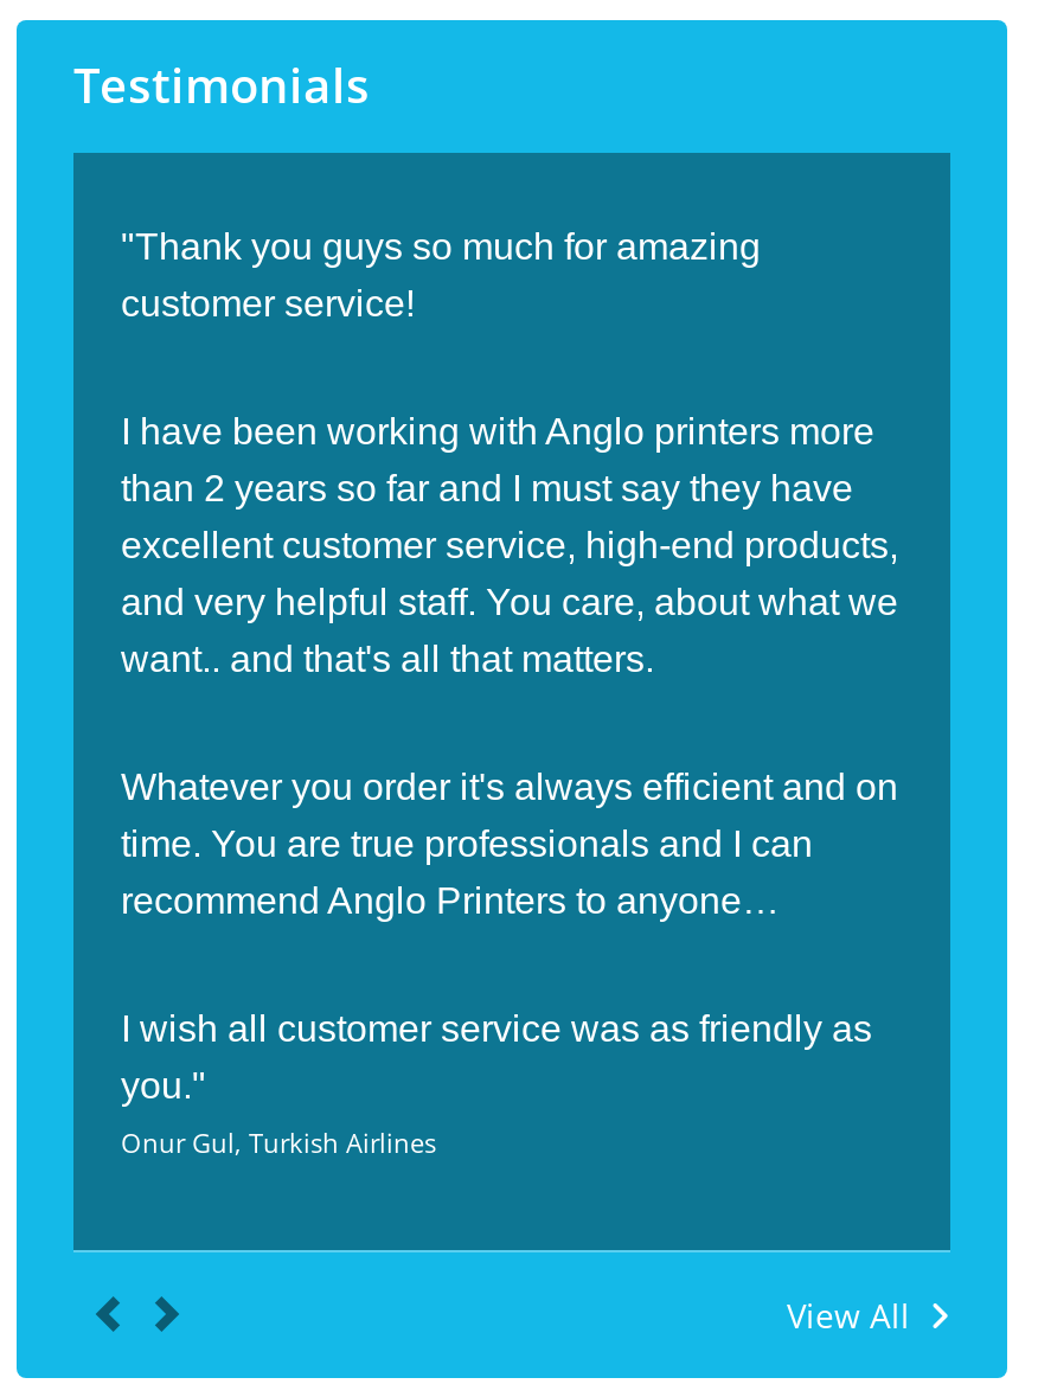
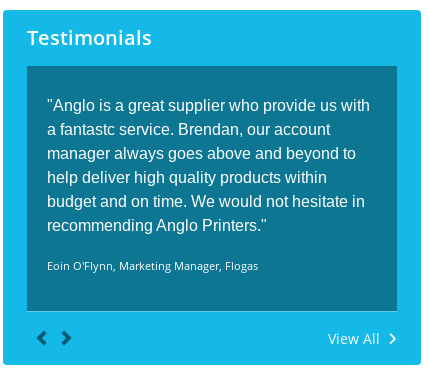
- "Thank you guys so much for amazing
- customer service!
- I have been working with Anglo printers more
- than 2 years so far and I must say they have
- excellent customer service, high-end products,
- and very helpful staff. You care, about what we
- want.. and that's all that matters.
- Whatever you order it's always efficient and on
- time. You are true professionals and I can
- recommend Anglo Printers to anyone…
- I wish all customer service was as friendly as
- you."
- Onur Gul, Turkish Airlines
+ "Anglo is a great supplier who provide us with
+ a fantastc service. Brendan, our account
+ manager always goes above and beyond to
+ help deliver high quality products within
+ budget and on time. We would not hesitate in
+ recommending Anglo Printers."
+ Eoin O'Flynn, Marketing Manager, Flogas
